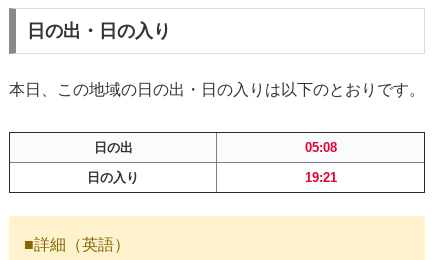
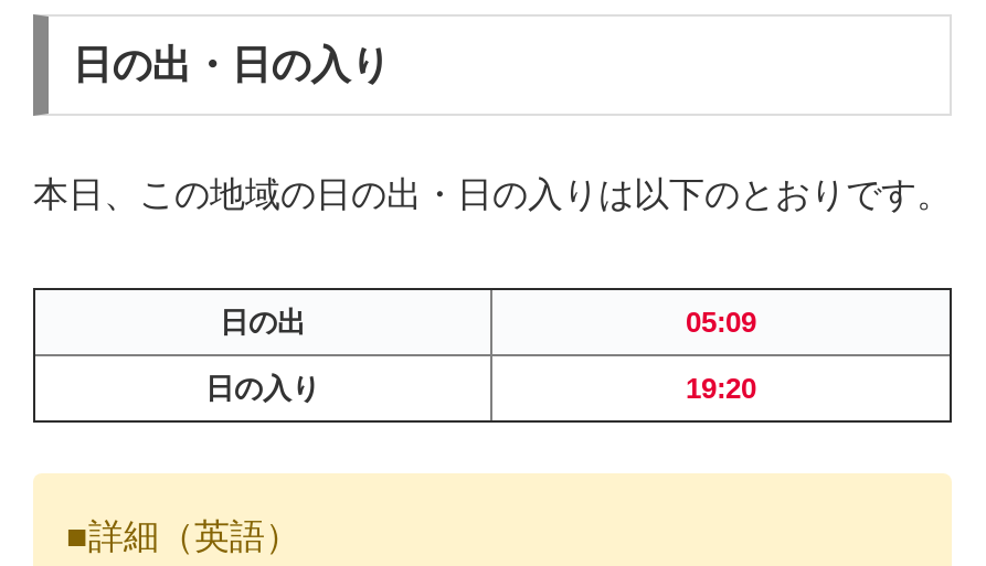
- 05:08
+ 05:09

- 19:21
+ 19:20
